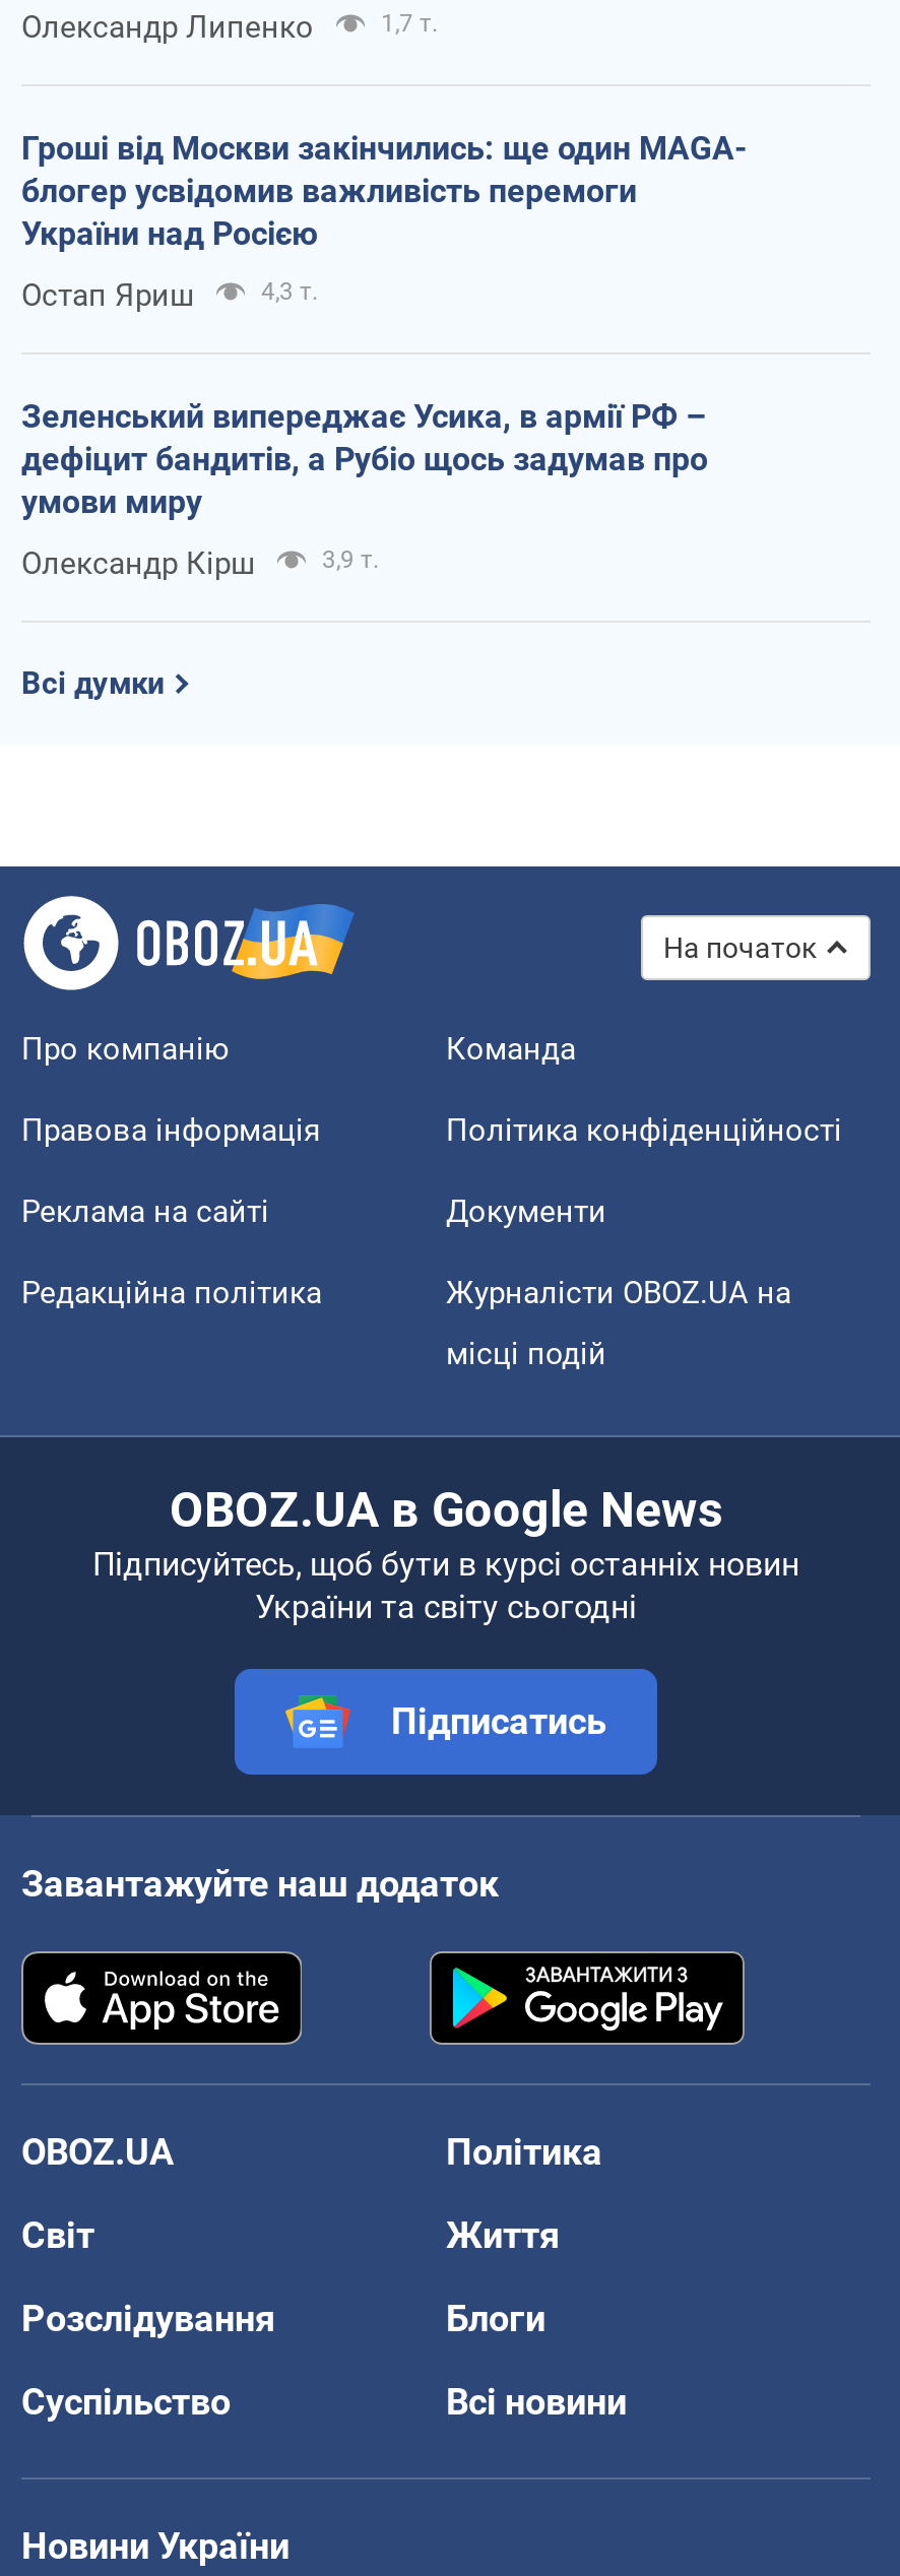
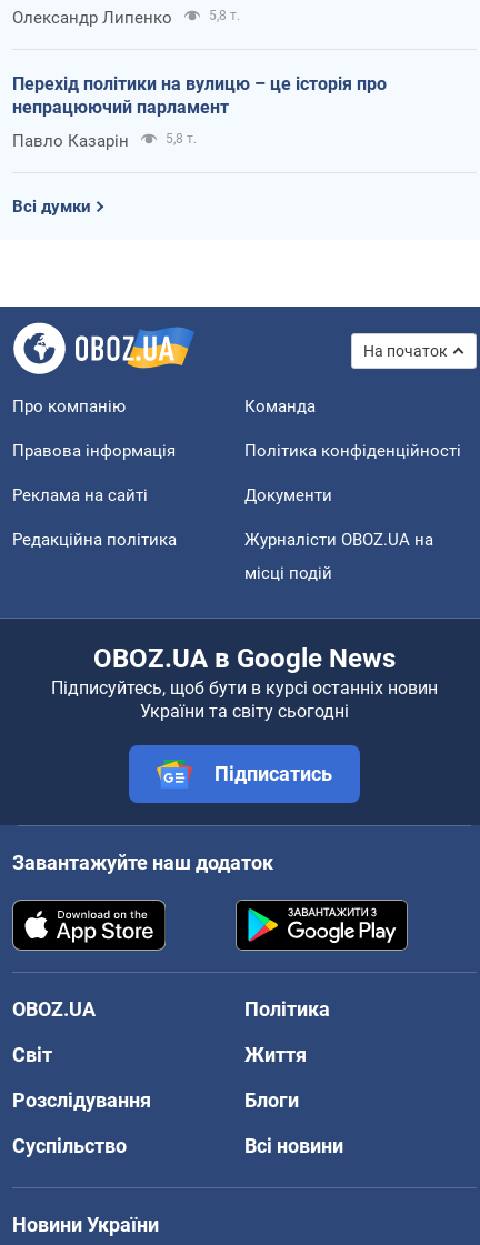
- 1,7 т.
- Гроші від Москви закінчились: ще один MAGA-
- блогер усвідомив важливість перемоги
- України над Росією
- Остап Яриш
- 4,3 т.
- Зеленський випереджає Усика, в армії РФ –
- дефіцит бандитів, а Рубіо щось задумав про
- умови миру
- Олександр Кірш
- 3,9 т.
+ 5,8 т.
+ Перехід політики на вулицю – це історія про
+ непрацюючий парламент
+ Павло Казарін
+ 5,8 т.
